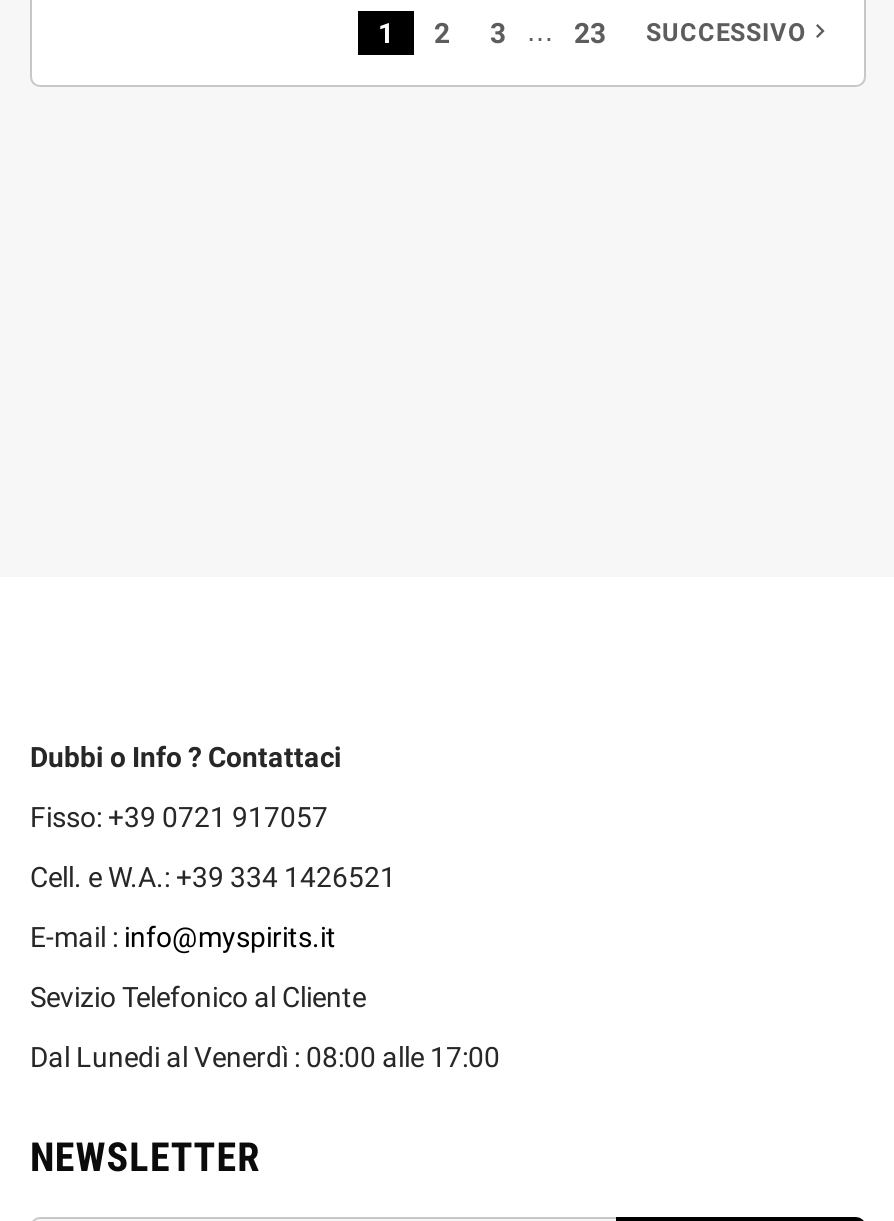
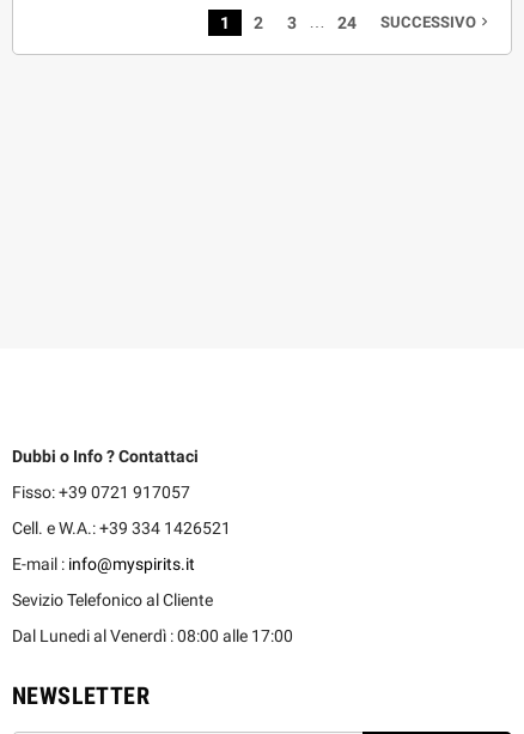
- 23
+ 24
